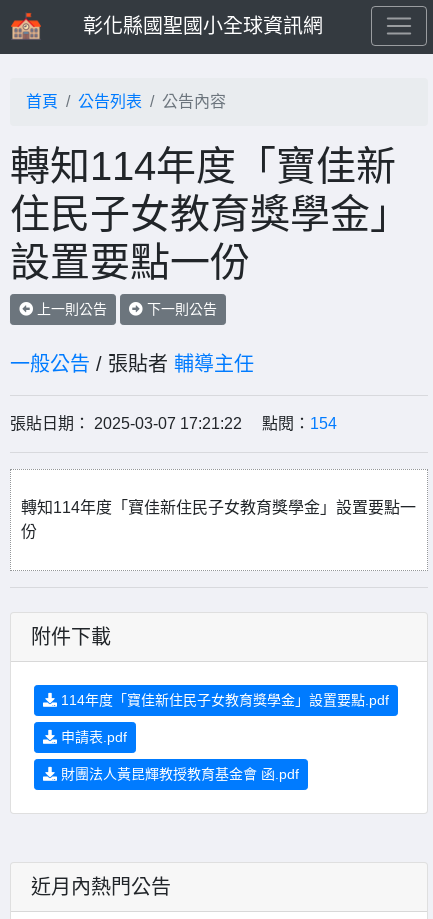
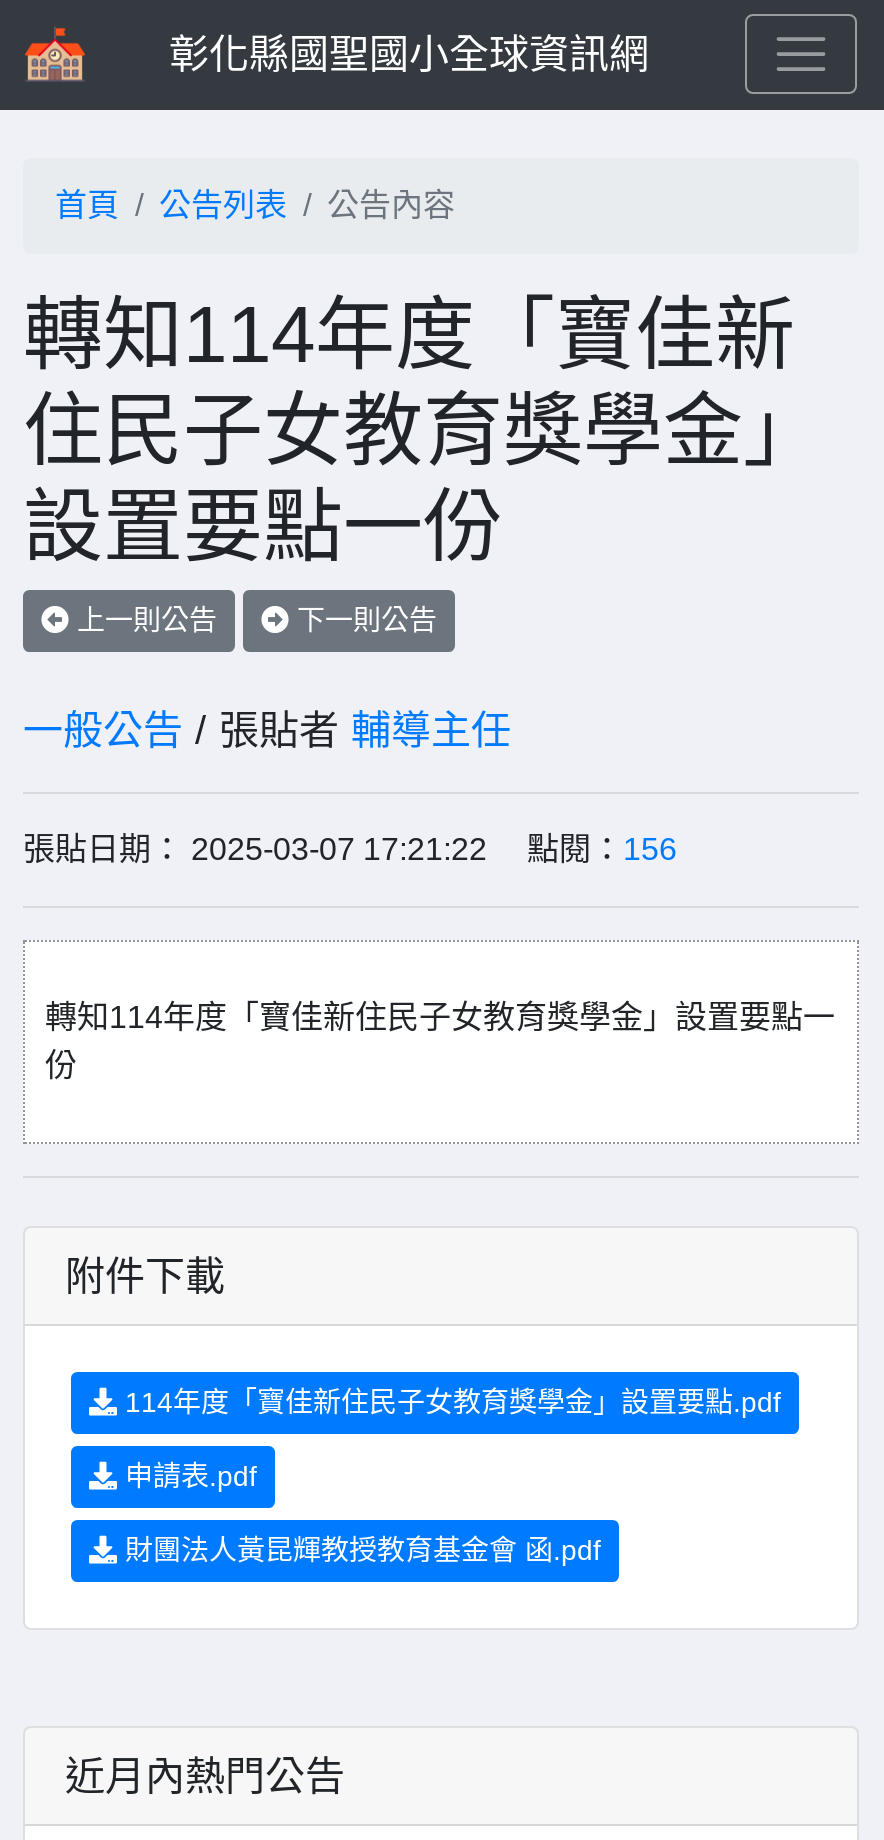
- 張貼日期： 2025-03-07 17:21:22 點閱：154
+ 張貼日期： 2025-03-07 17:21:22 點閱：156
